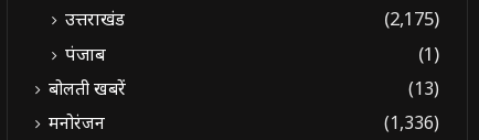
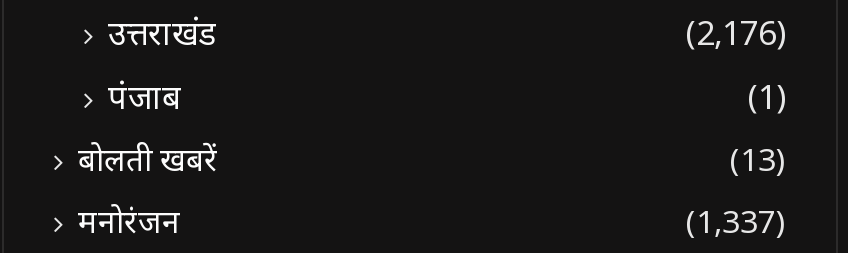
- (2,175)
+ (2,176)

- (1,336)
+ (1,337)
